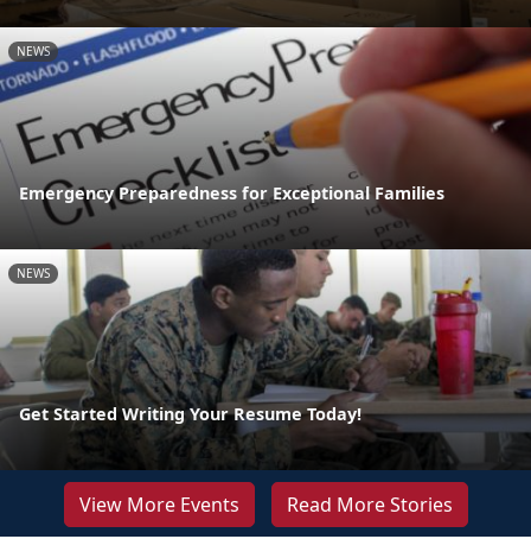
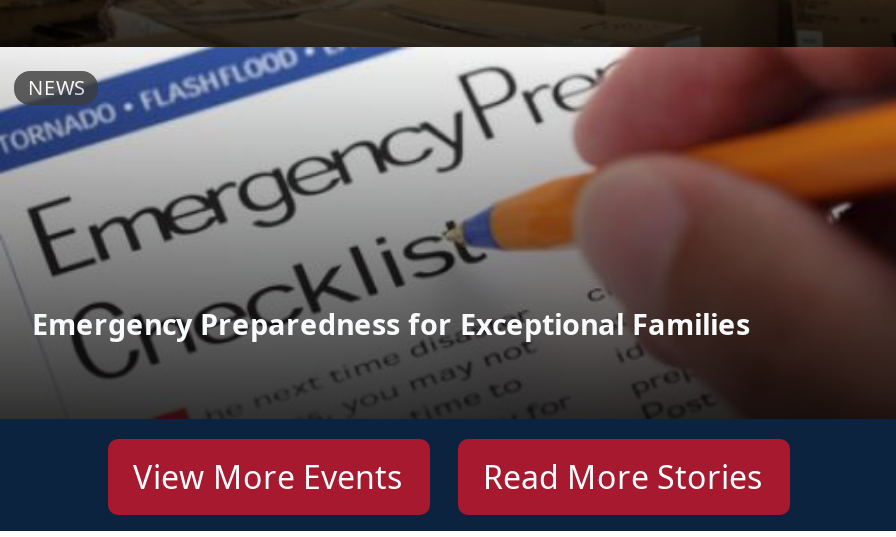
- [image]
- NEWS

- Get Started Writing Your Resume Today!
